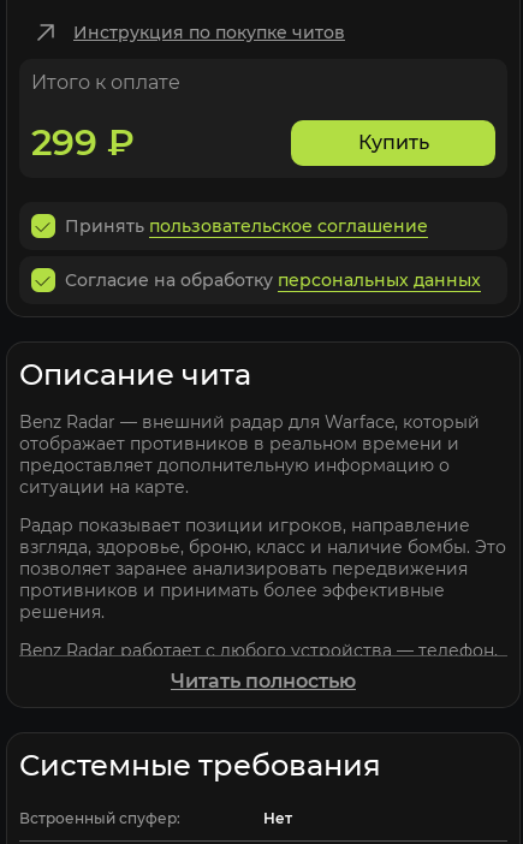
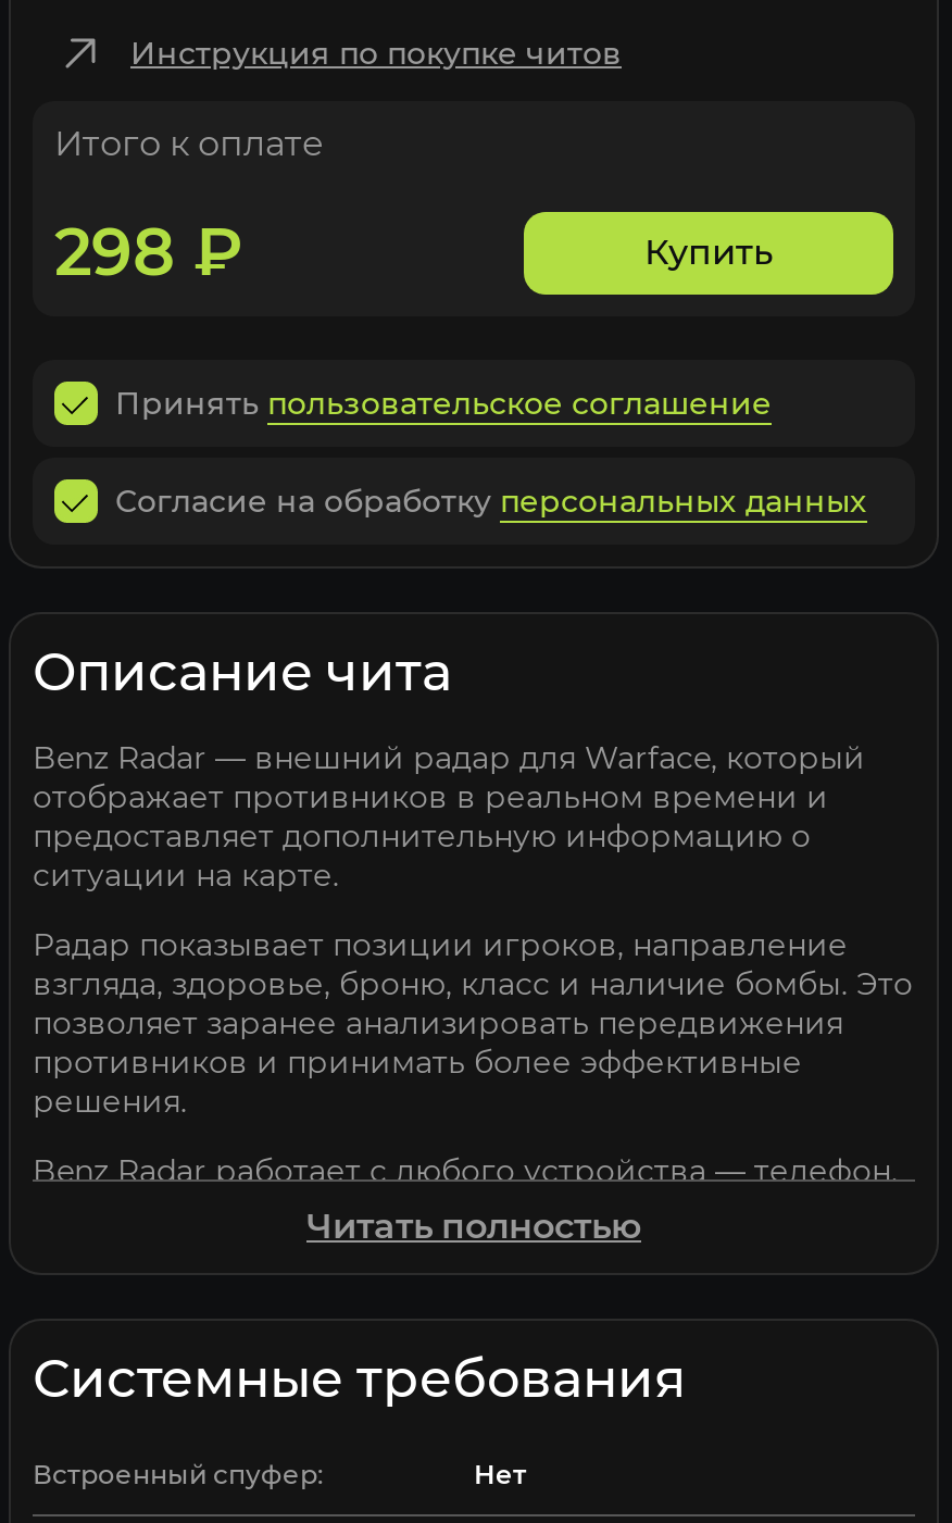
- 299 ₽
+ 298 ₽
